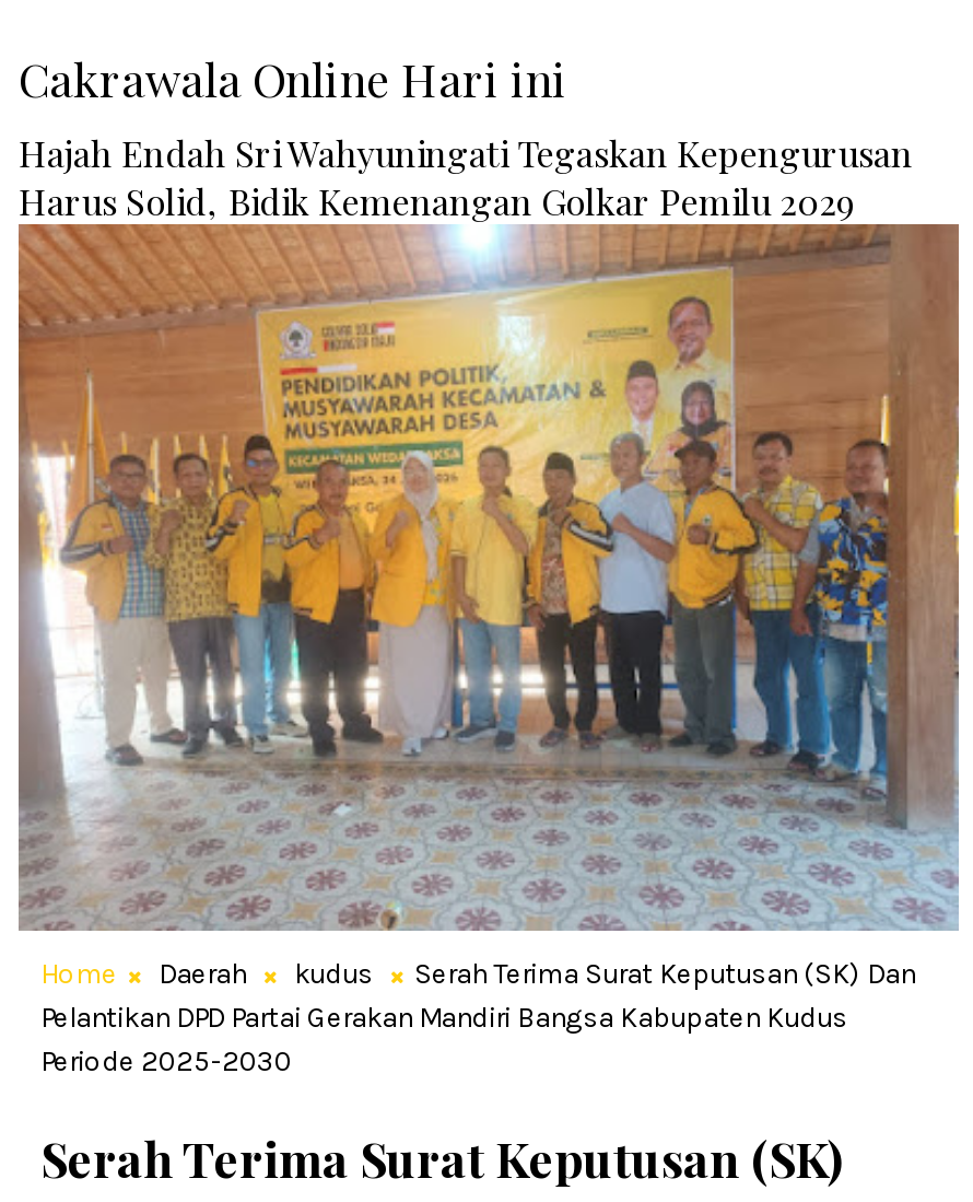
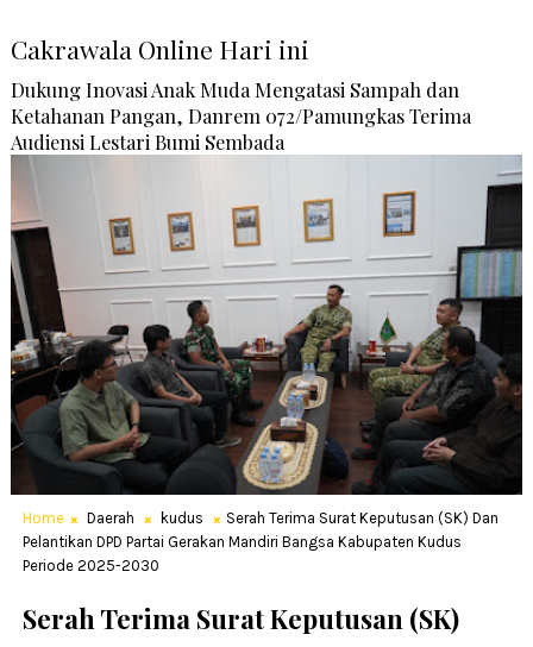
- [image]
- Hajah Endah Sri Wahyuningati Tegaskan Kepengurusan
- Harus Solid, Bidik Kemenangan Golkar Pemilu 2029
+ [image]
+ Dukung Inovasi Anak Muda Mengatasi Sampah dan
+ Ketahanan Pangan, Danrem 072/Pamungkas Terima
+ Audiensi Lestari Bumi Sembada
